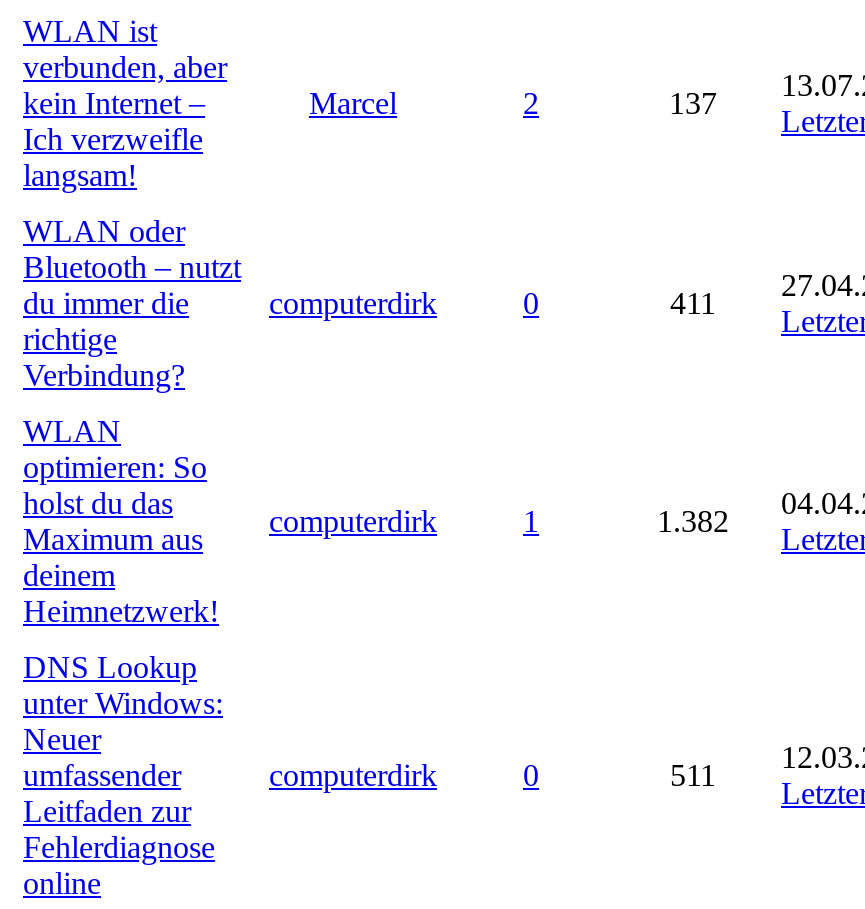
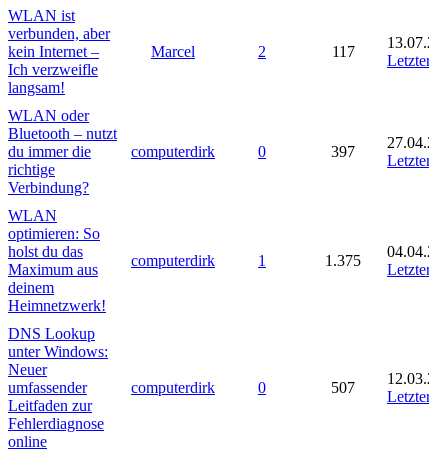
- 137
+ 117

- 411
+ 397

- 1.382
+ 1.375

- 511
+ 507
